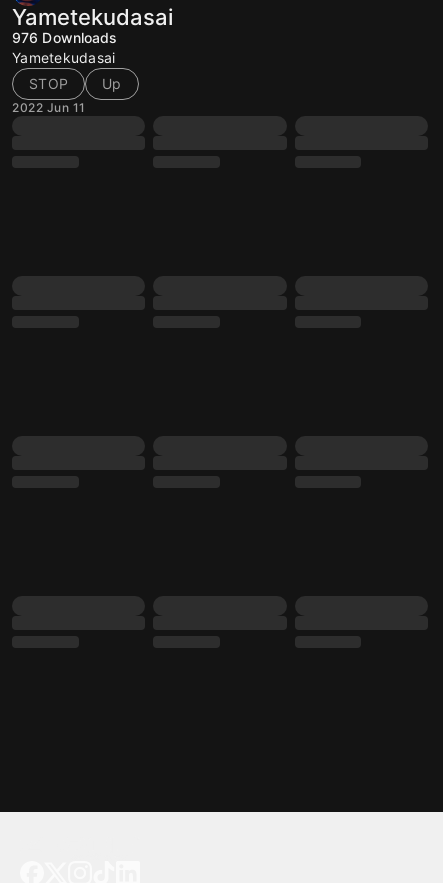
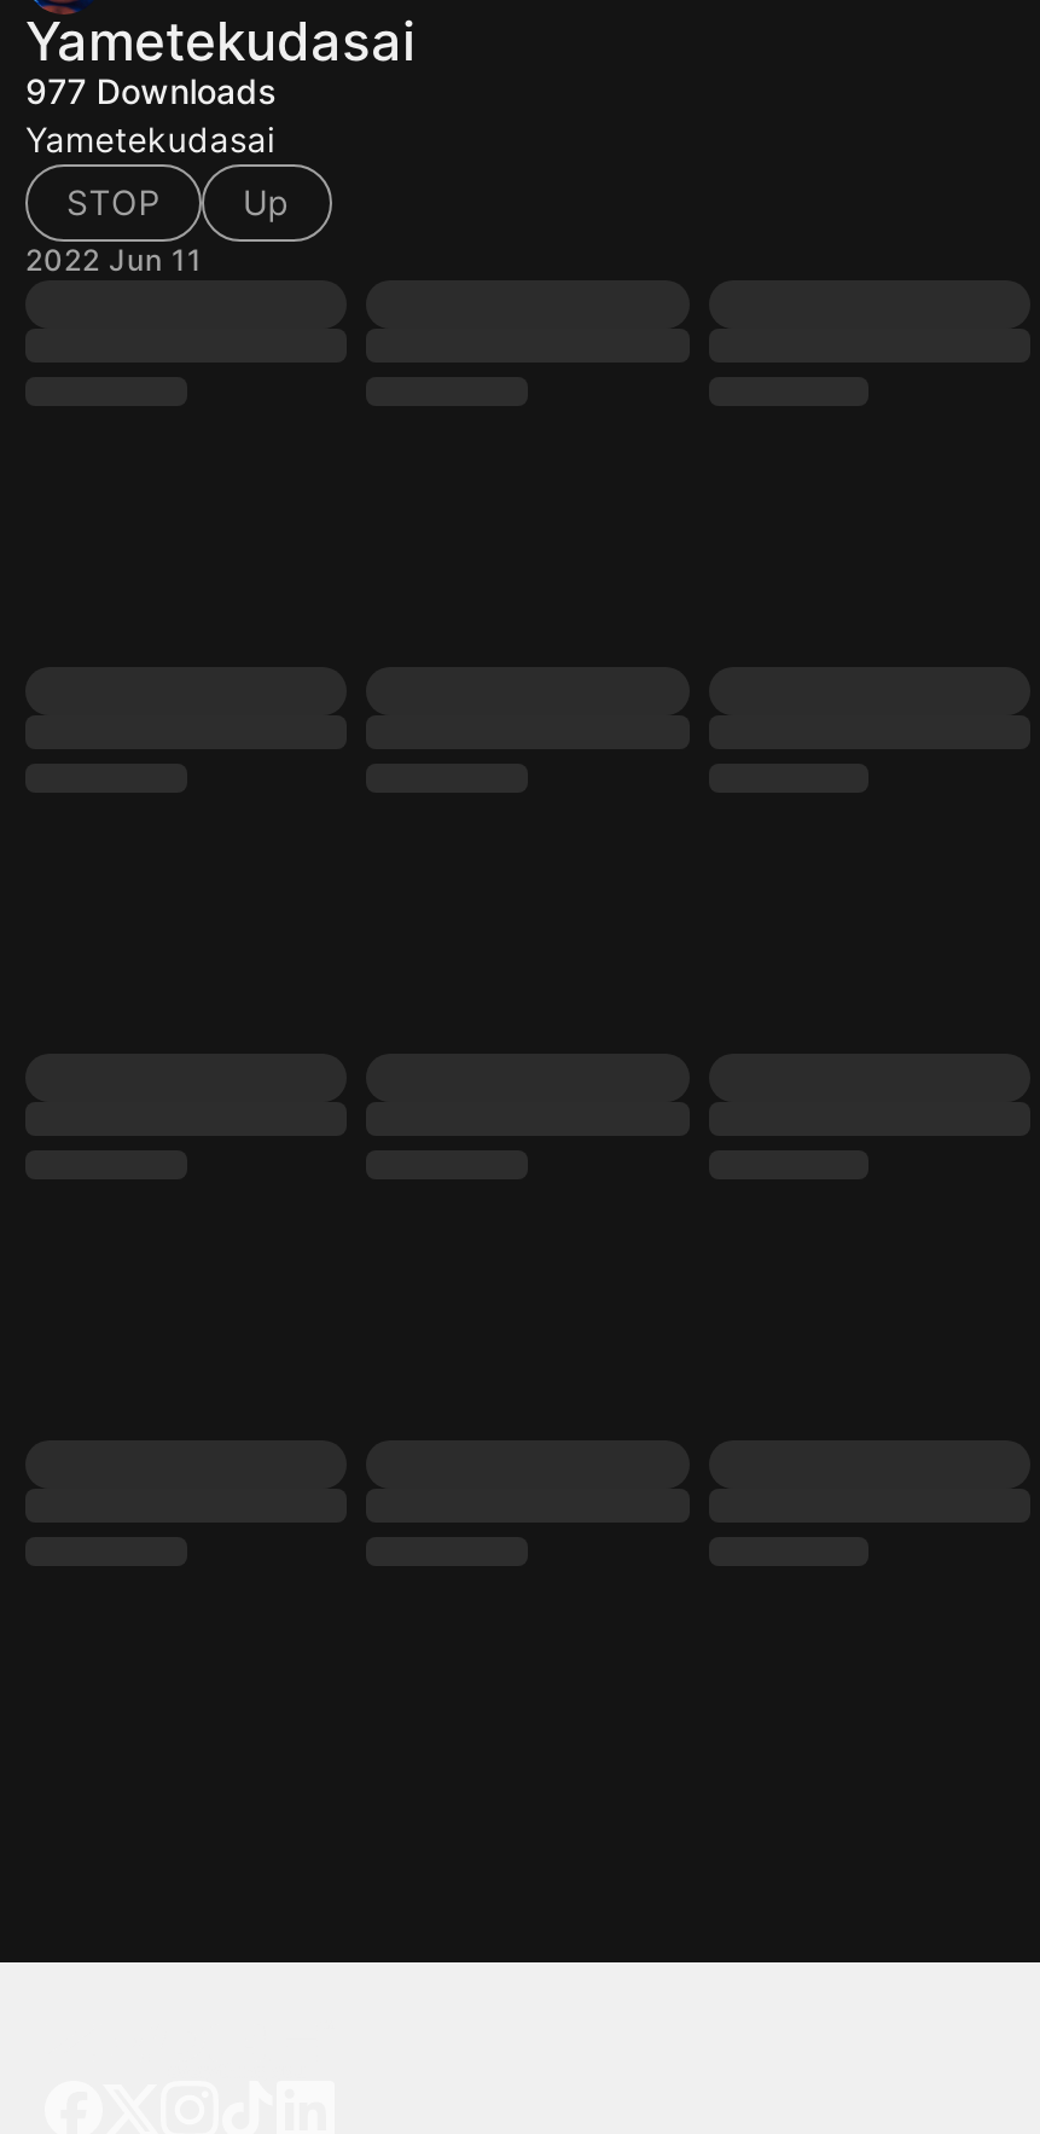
- 976 Downloads
+ 977 Downloads
